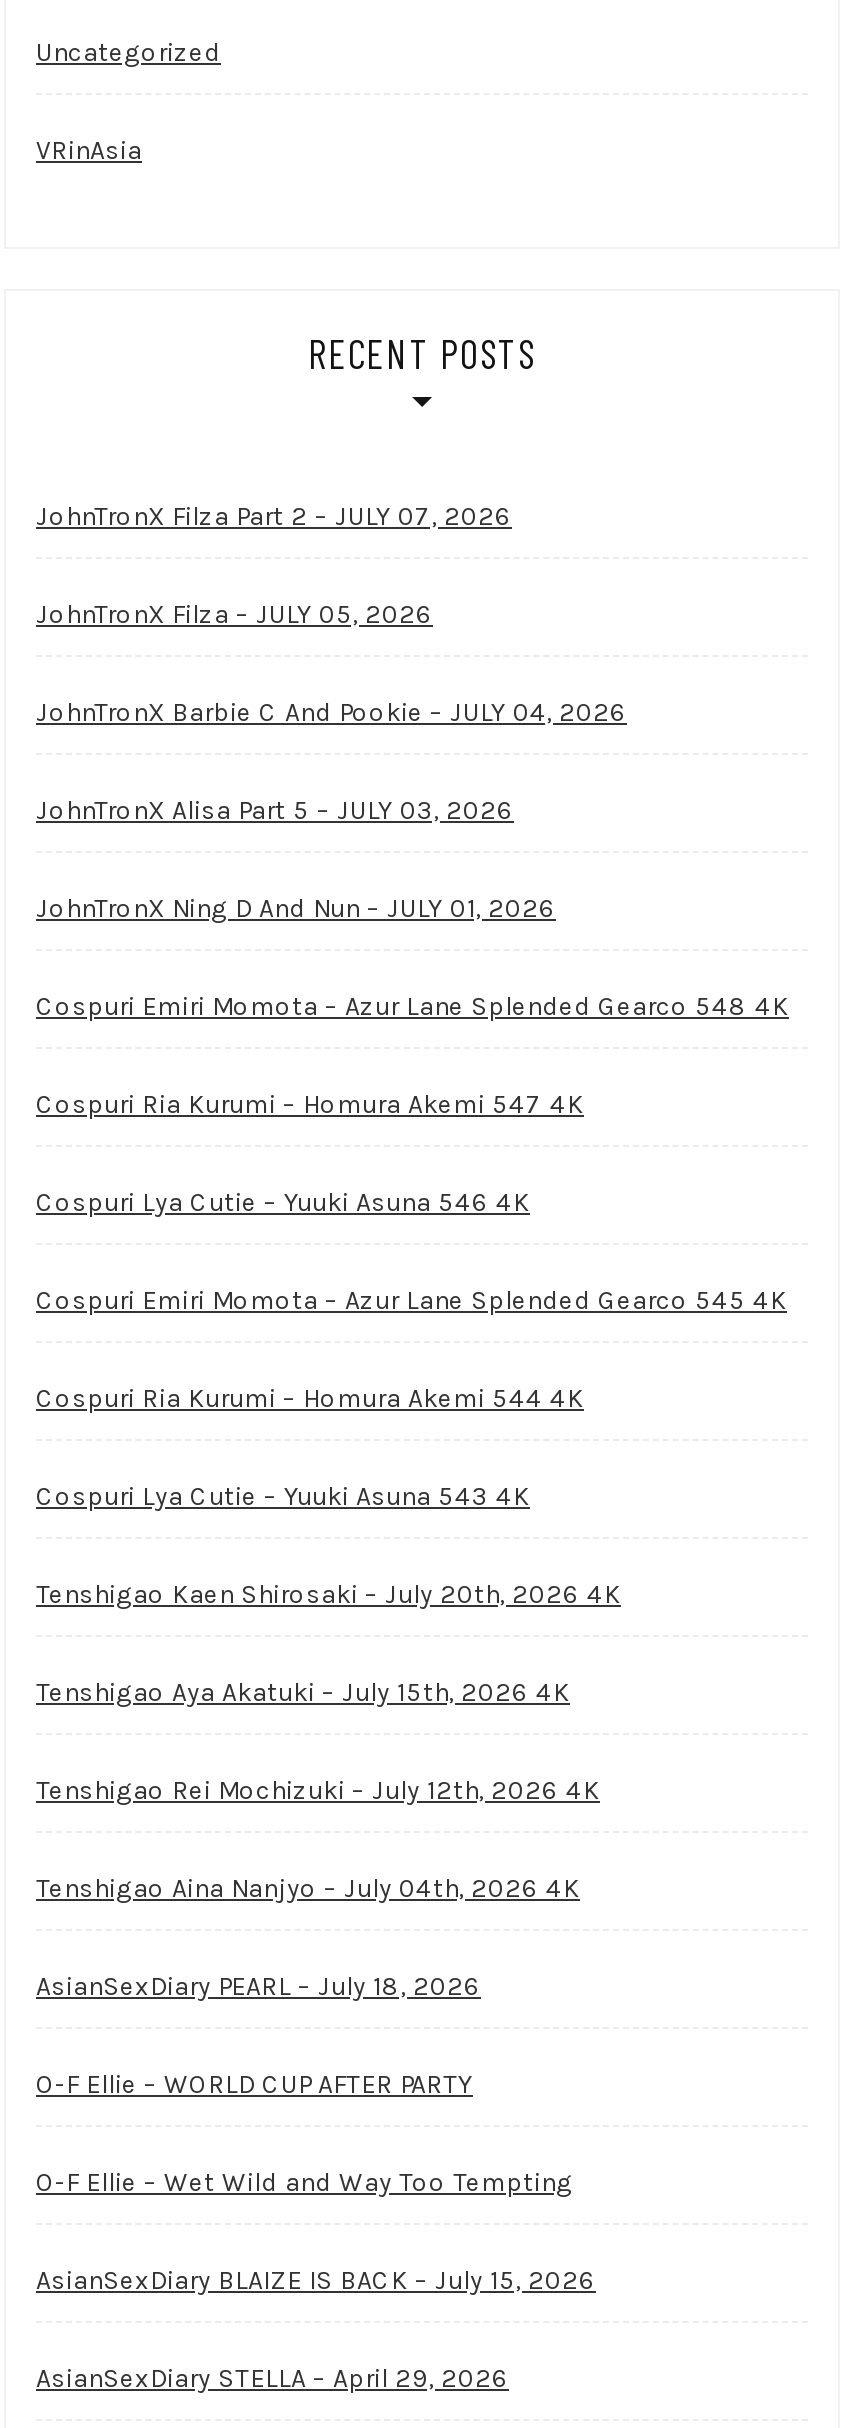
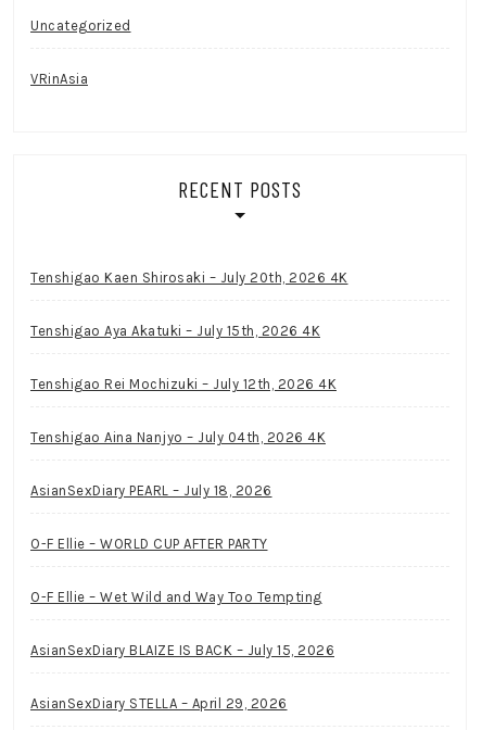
- JohnTronX Filza Part 2 – JULY 07, 2026
- JohnTronX Filza – JULY 05, 2026
- JohnTronX Barbie C And Pookie – JULY 04, 2026
- JohnTronX Alisa Part 5 – JULY 03, 2026
- JohnTronX Ning D And Nun – JULY 01, 2026
- Cospuri Emiri Momota – Azur Lane Splended Gearco 548 4K
- Cospuri Ria Kurumi – Homura Akemi 547 4K
- Cospuri Lya Cutie – Yuuki Asuna 546 4K
- Cospuri Emiri Momota – Azur Lane Splended Gearco 545 4K
- Cospuri Ria Kurumi – Homura Akemi 544 4K
- Cospuri Lya Cutie – Yuuki Asuna 543 4K
